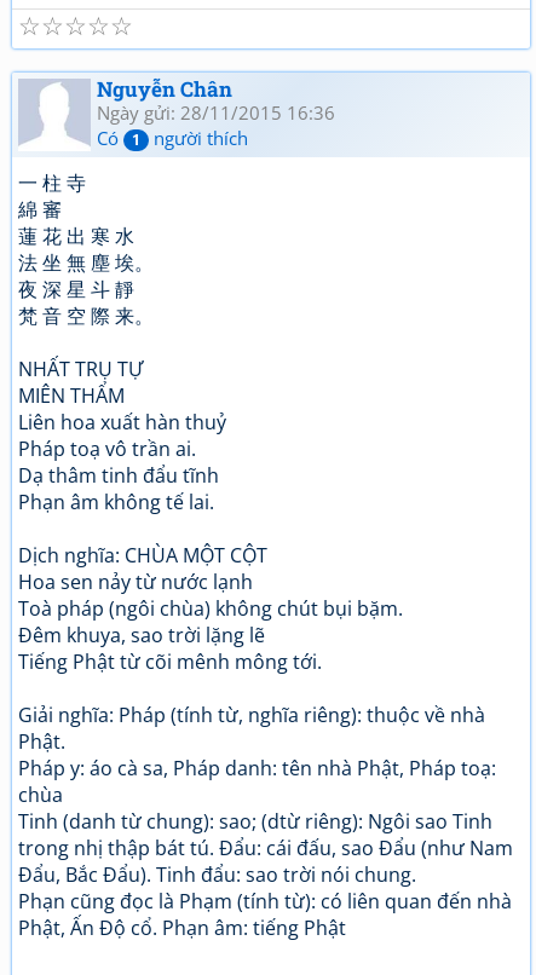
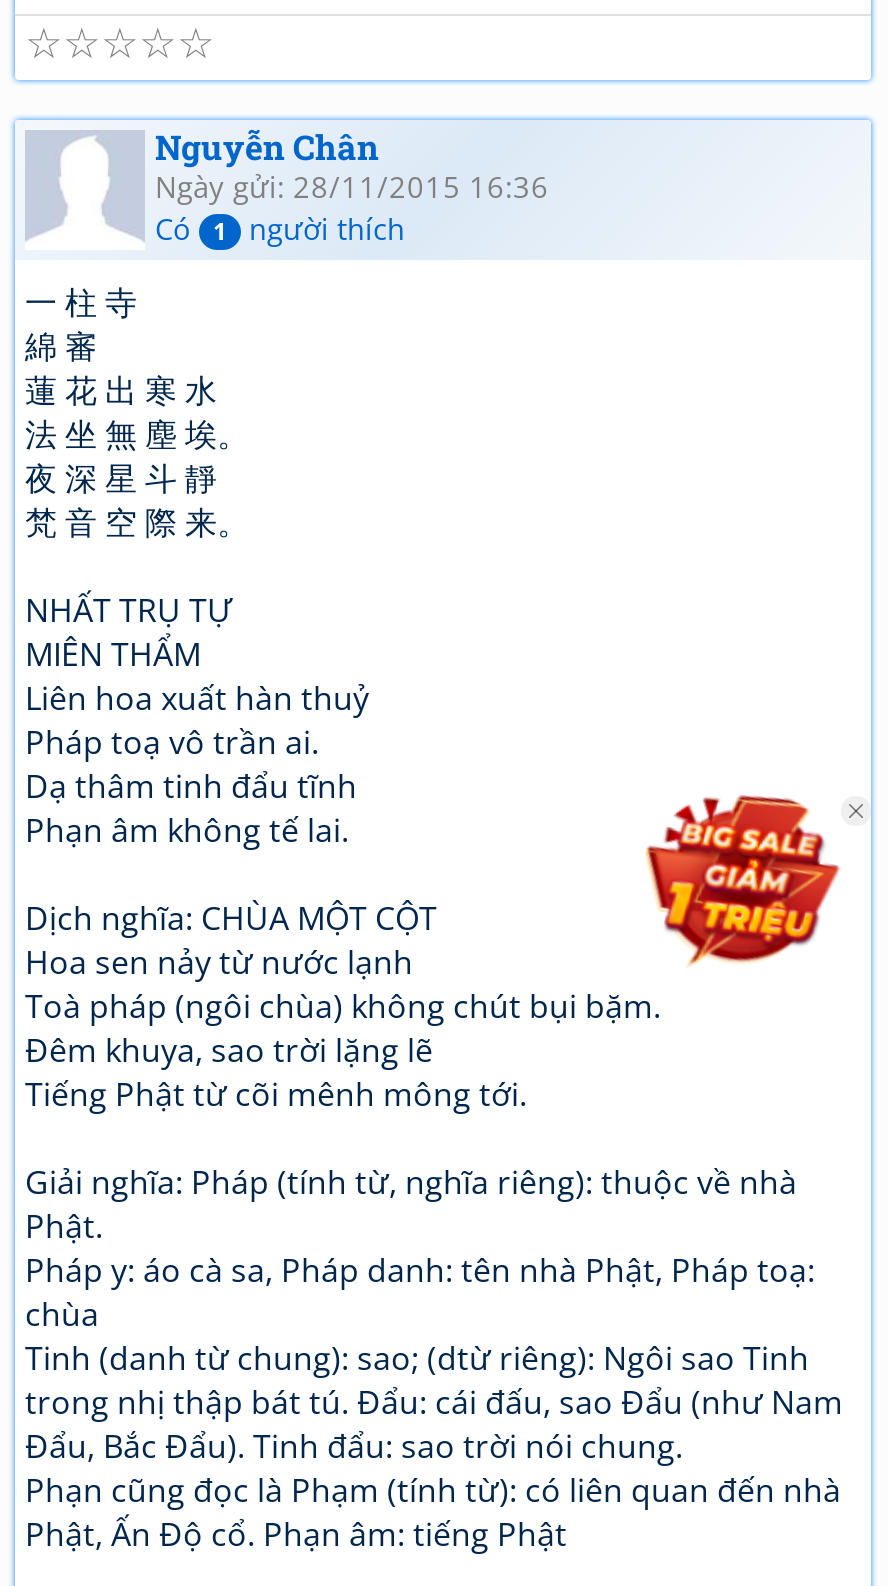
+ [image]
